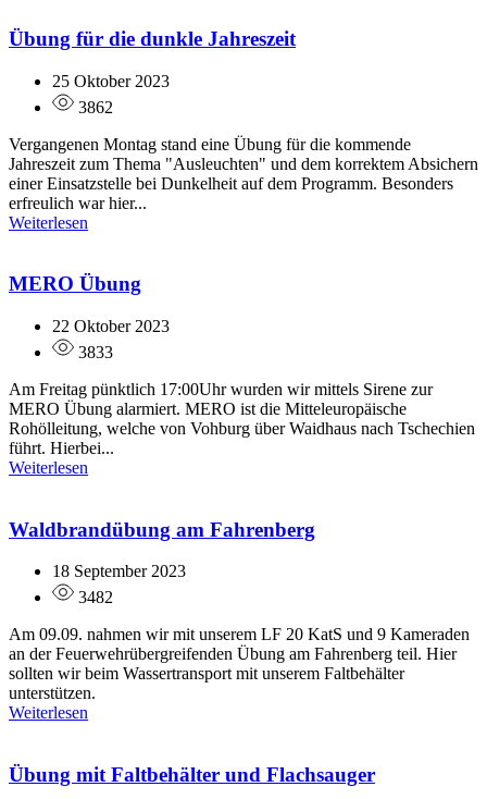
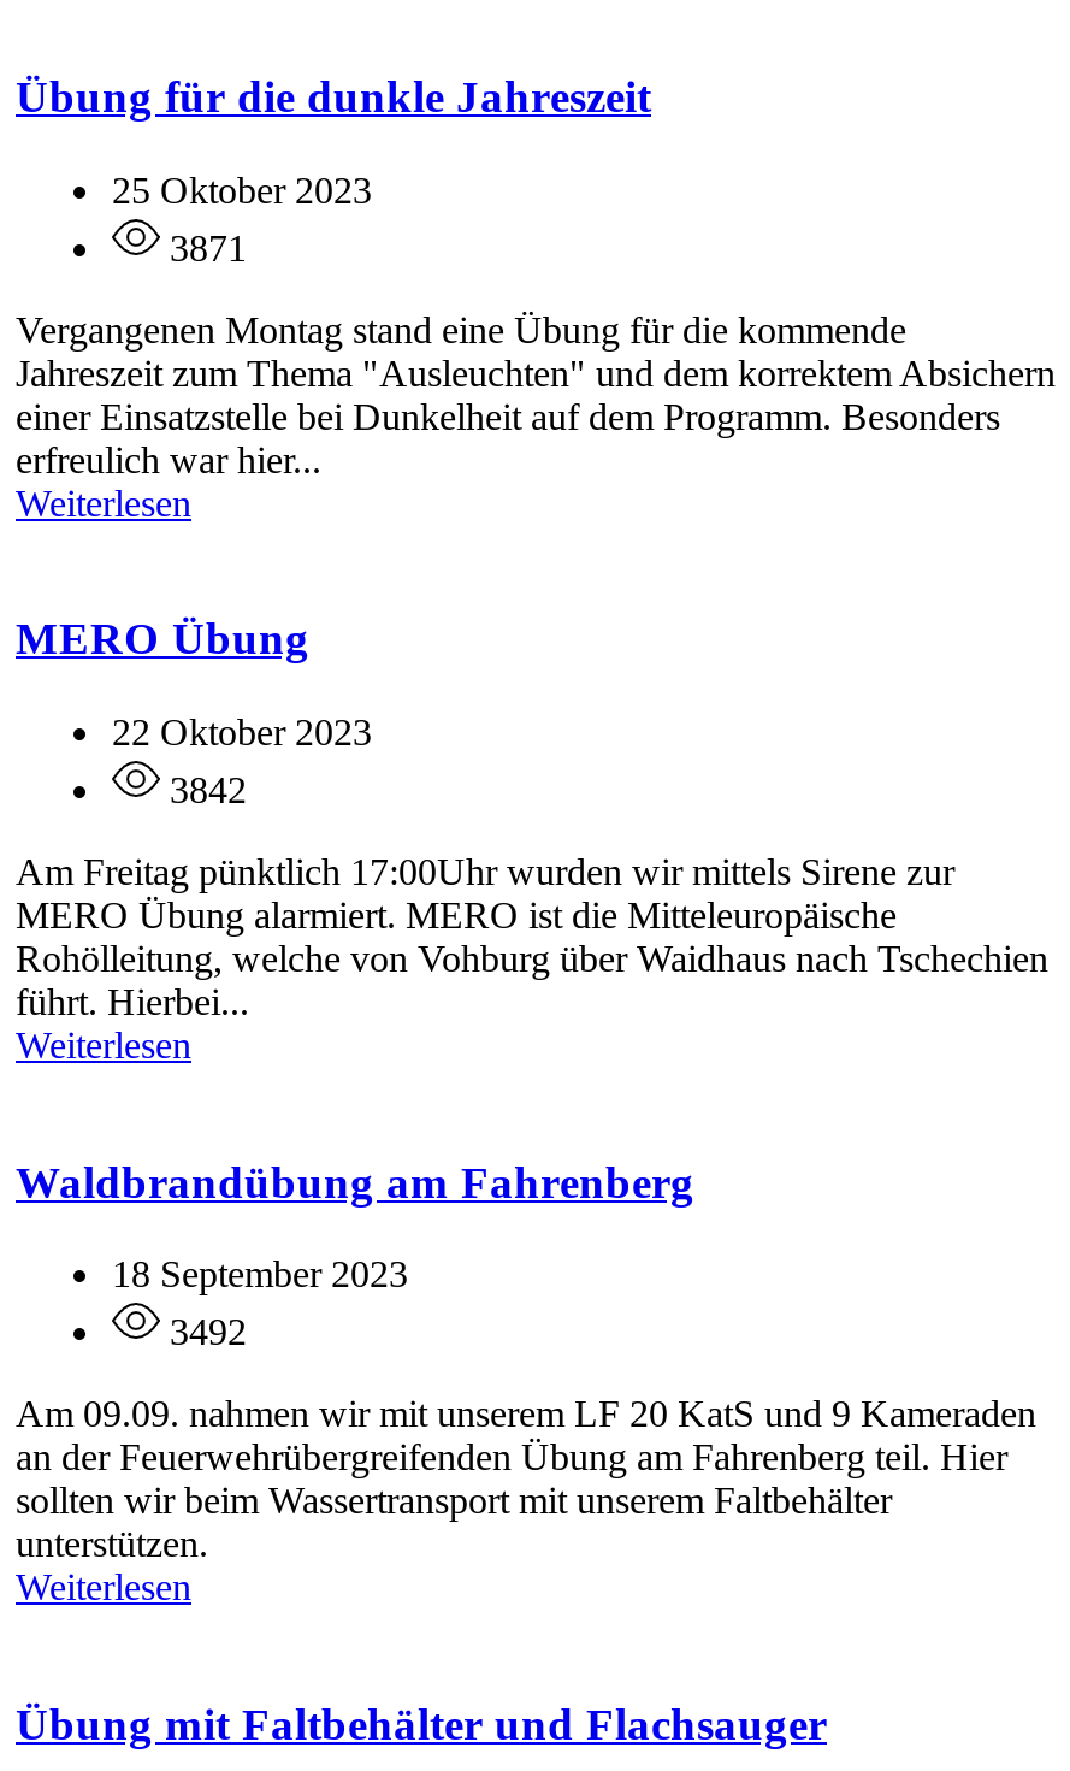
- 3862
+ 3871

- 3833
+ 3842

- 3482
+ 3492
